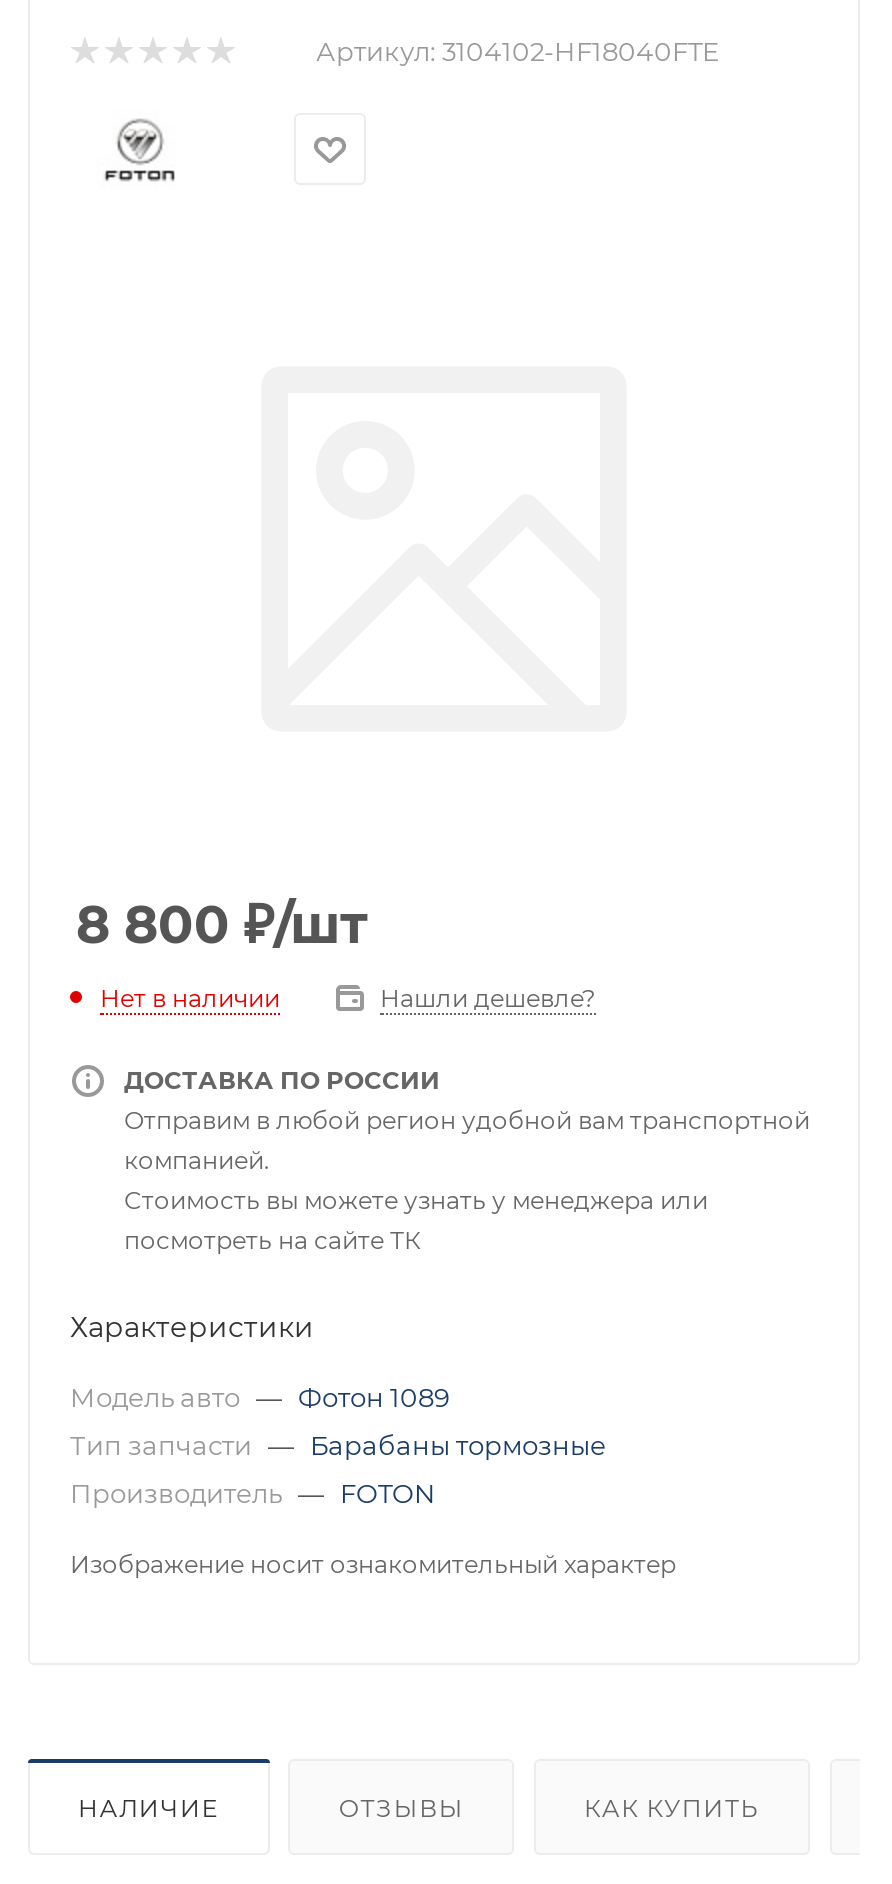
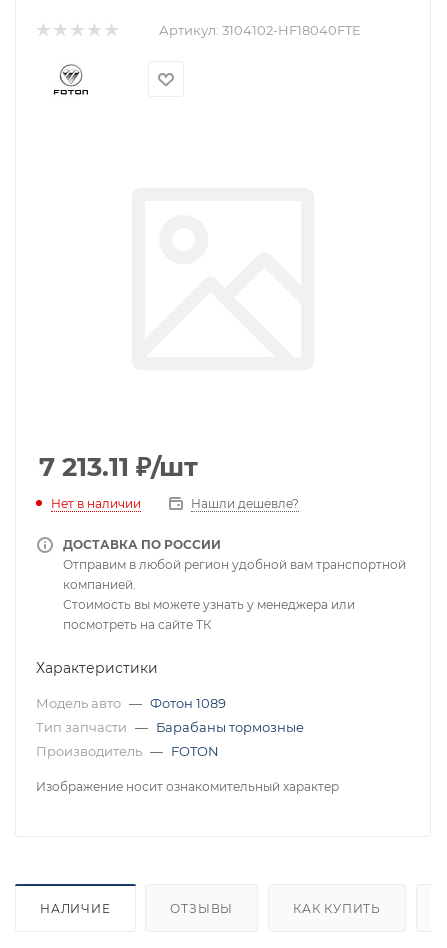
- 8 800 ₽/шт
+ 7 213.11 ₽/шт
